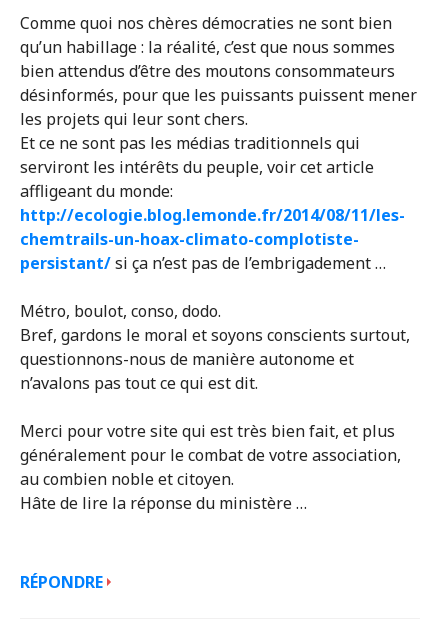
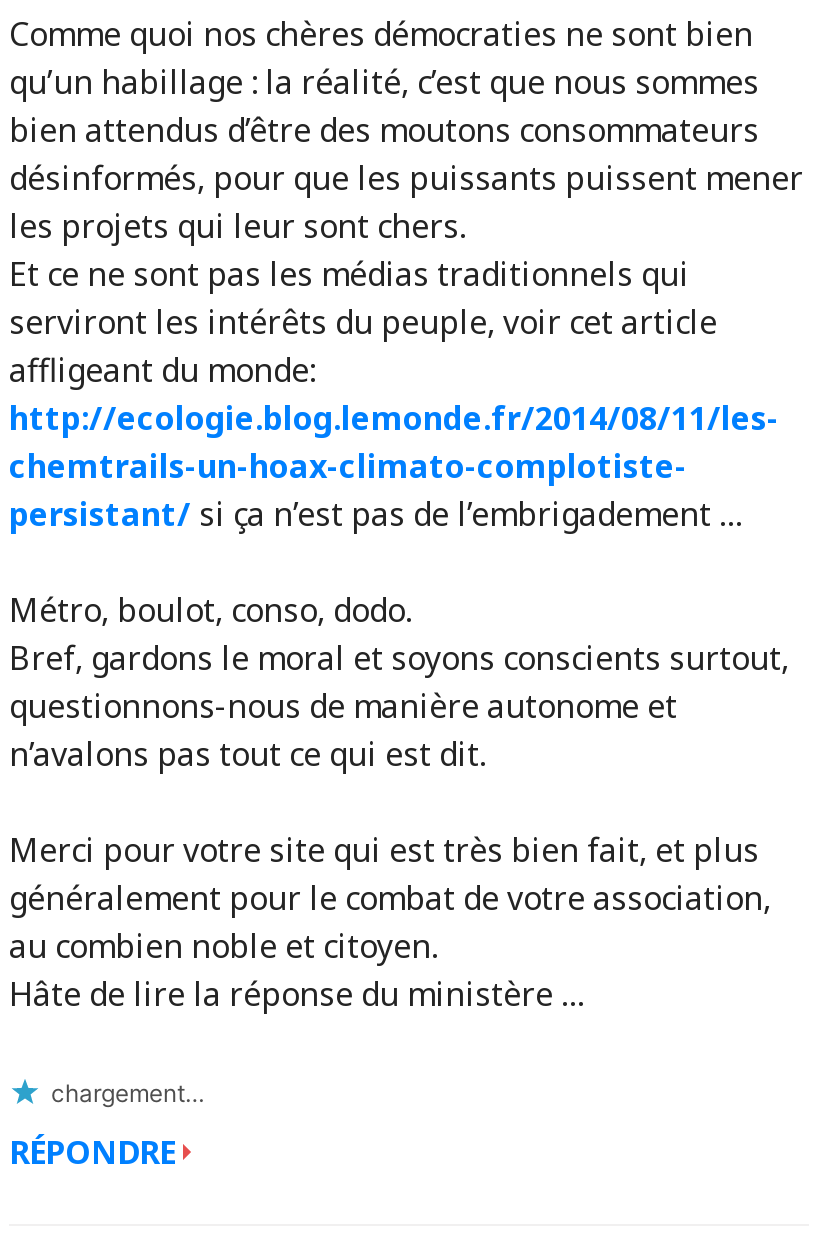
+ chargement…
